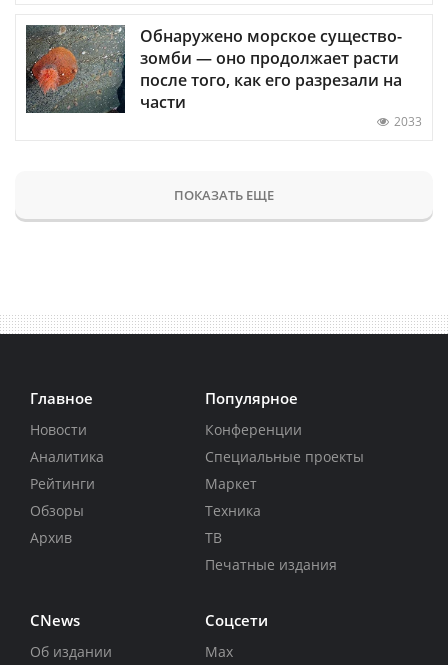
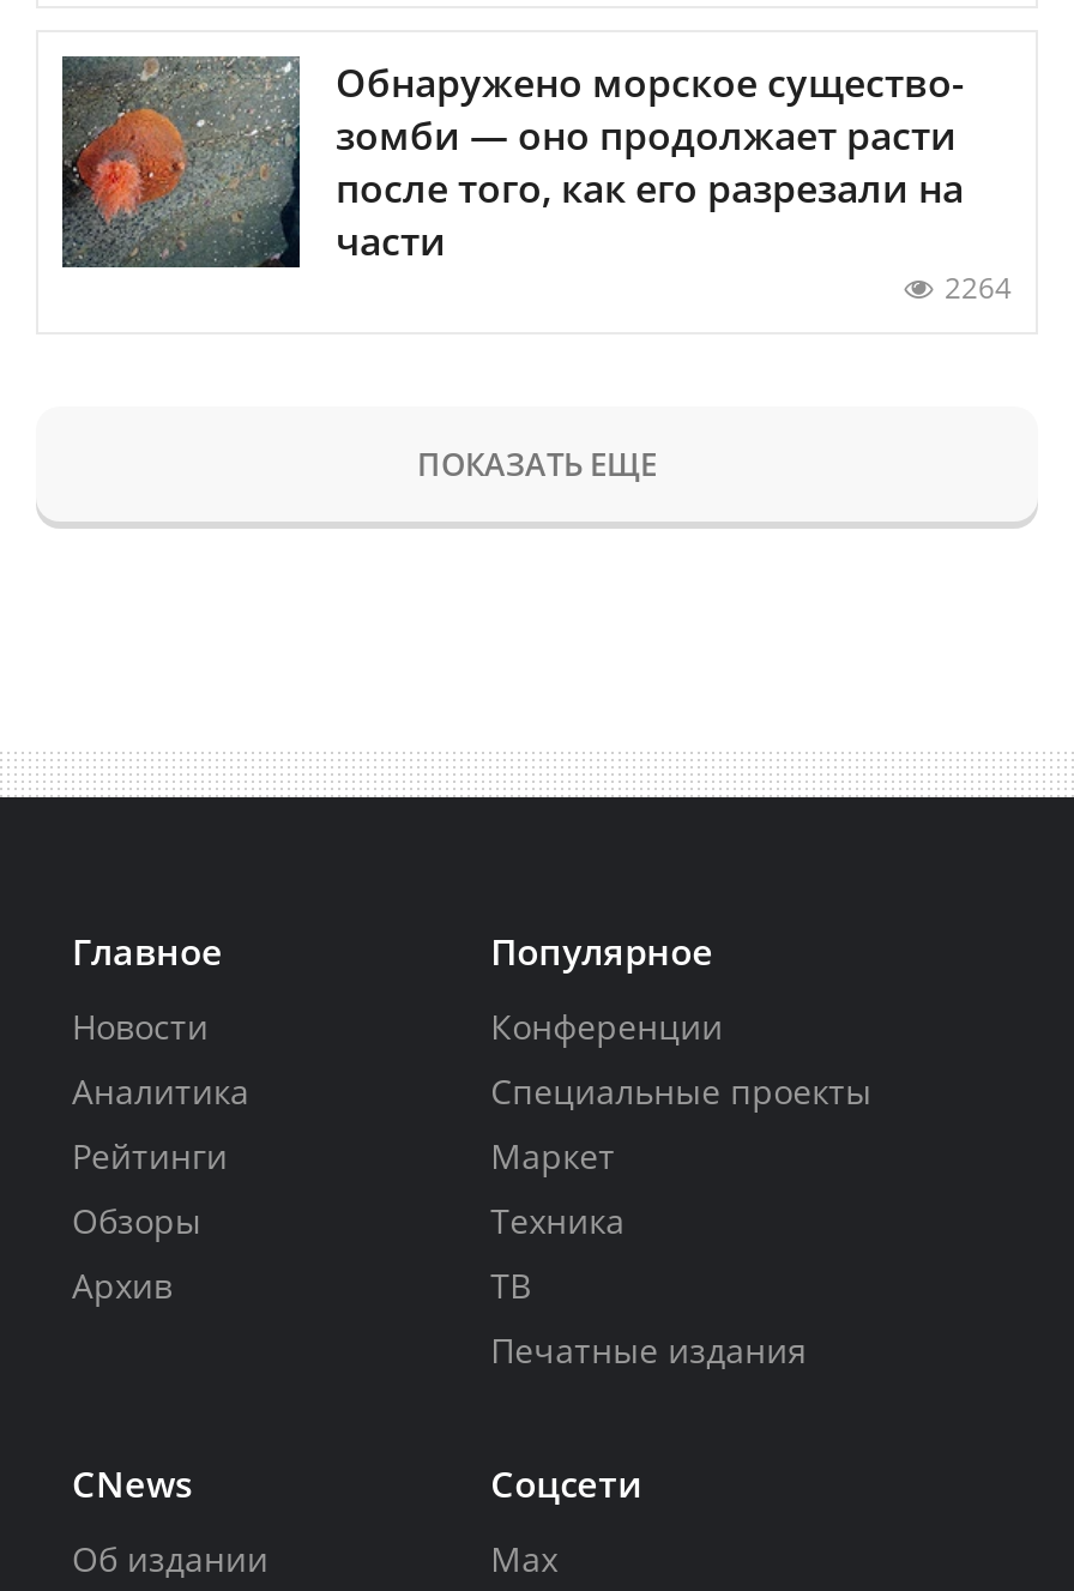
- 2033
+ 2264
